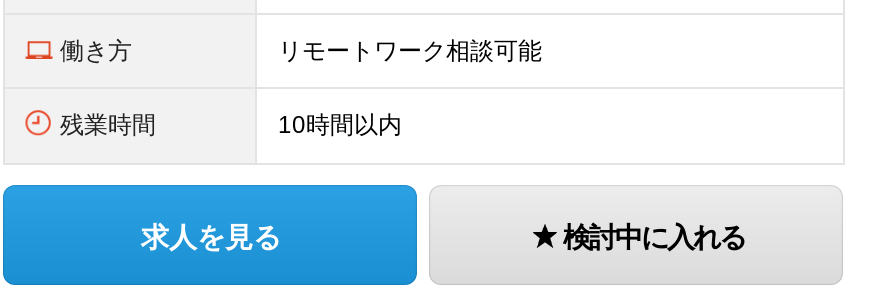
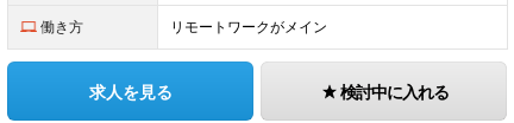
- リモートワーク相談可能
- 残業時間
- 10時間以内
+ リモートワークがメイン
